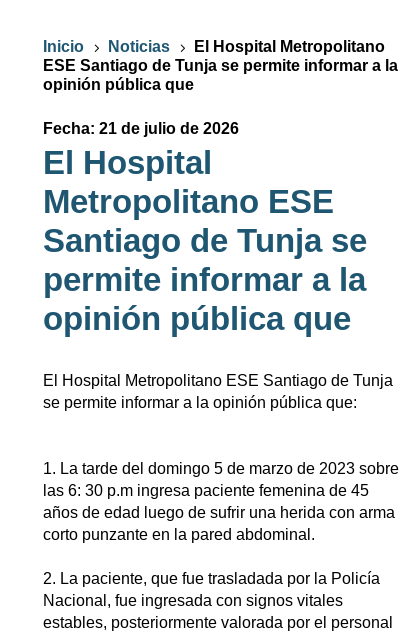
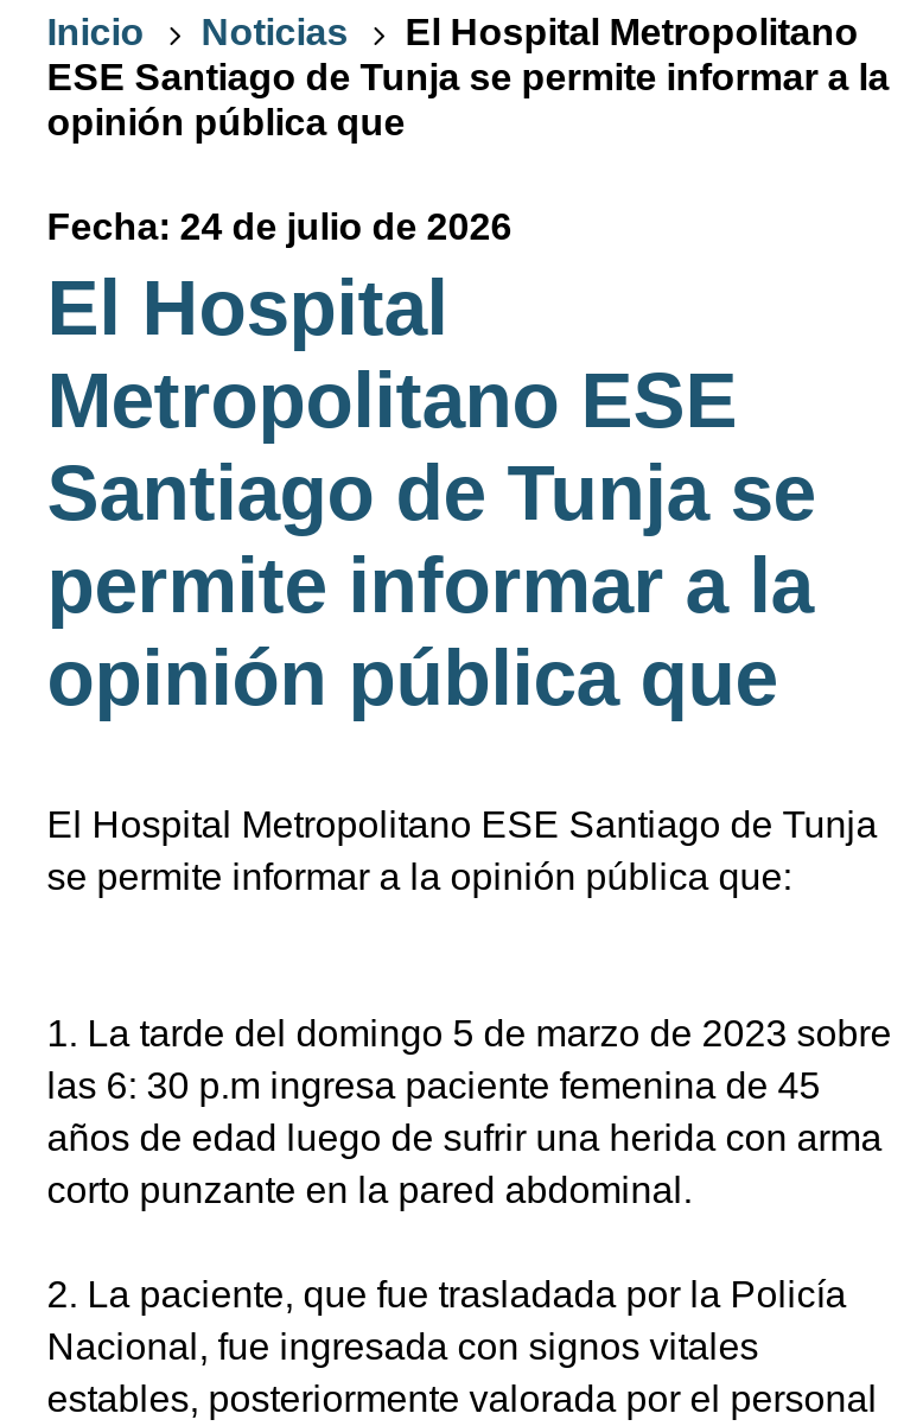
- Fecha: 21 de julio de 2026
+ Fecha: 24 de julio de 2026
